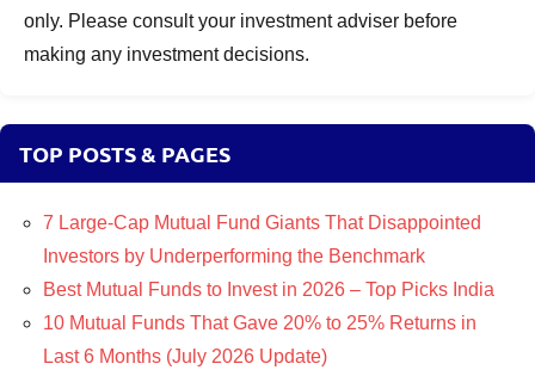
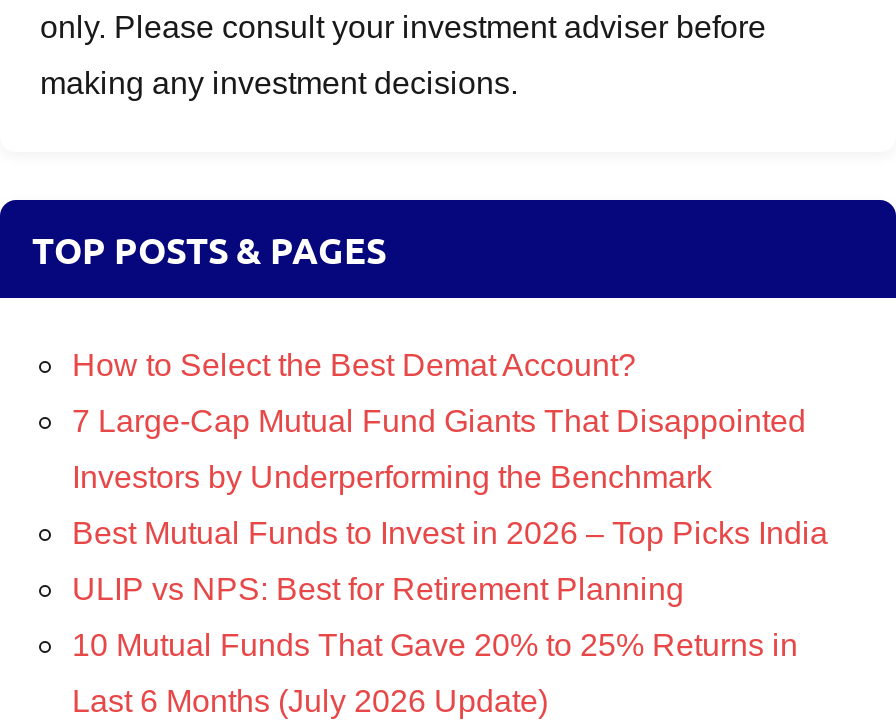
+ How to Select the Best Demat Account?

+ ULIP vs NPS: Best for Retirement Planning
